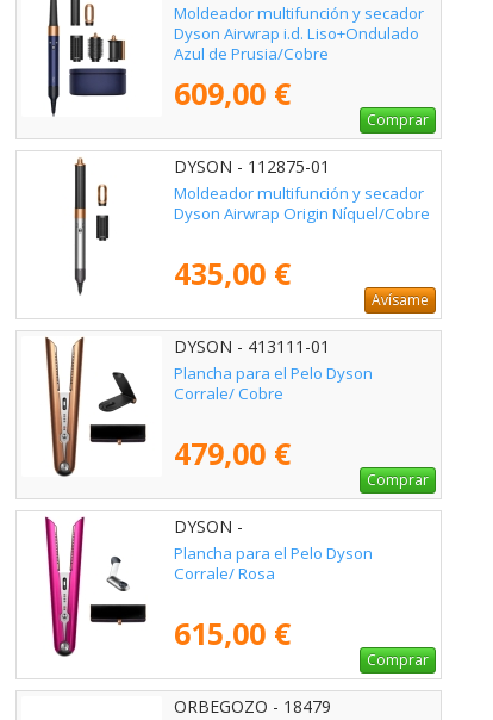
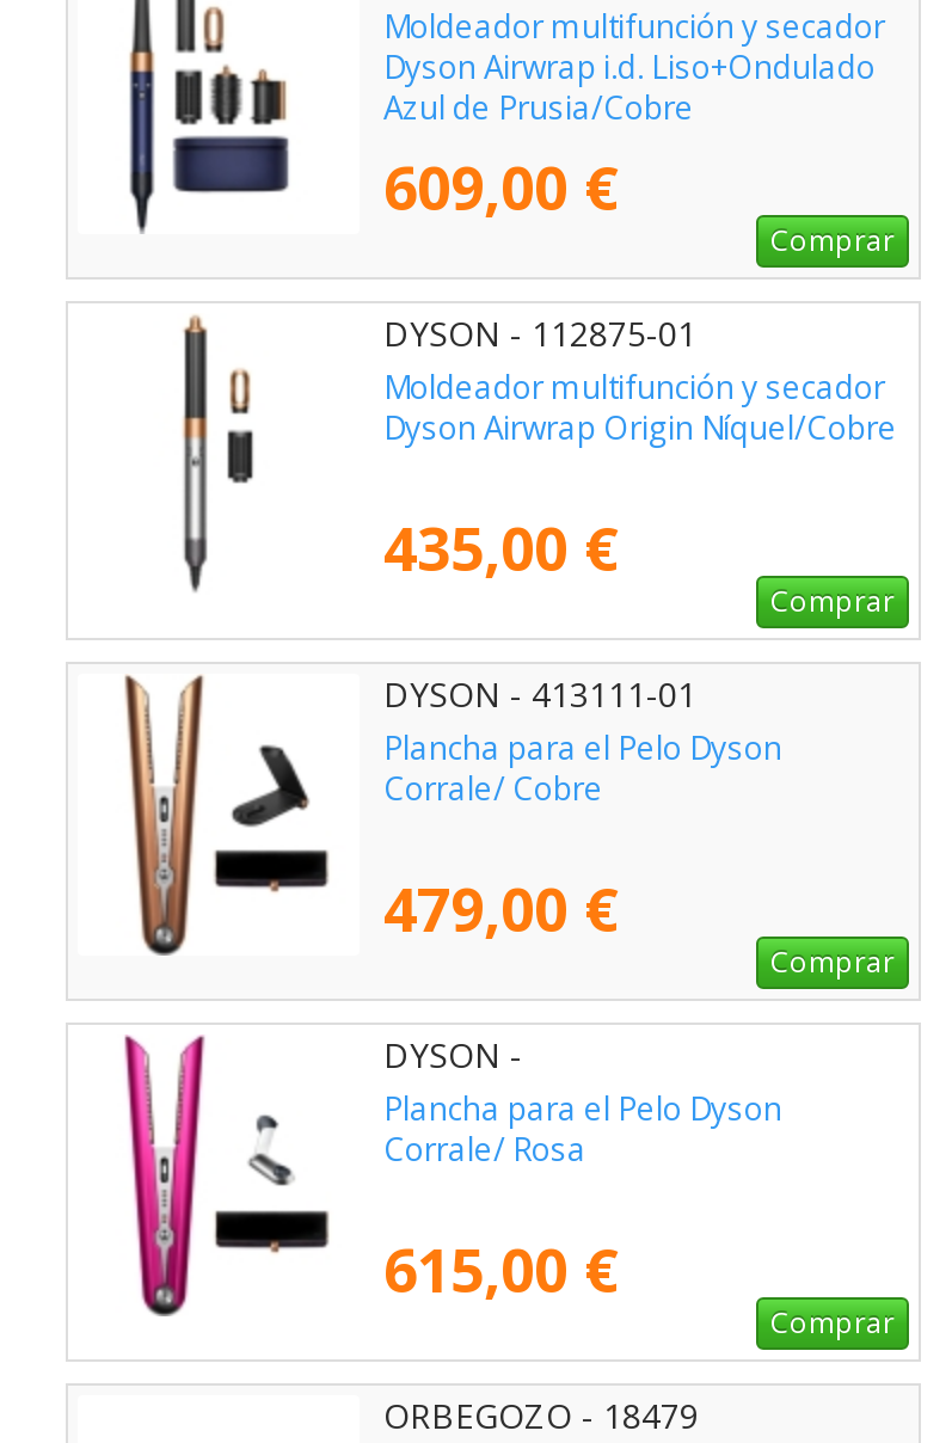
- Avísame
+ Comprar
